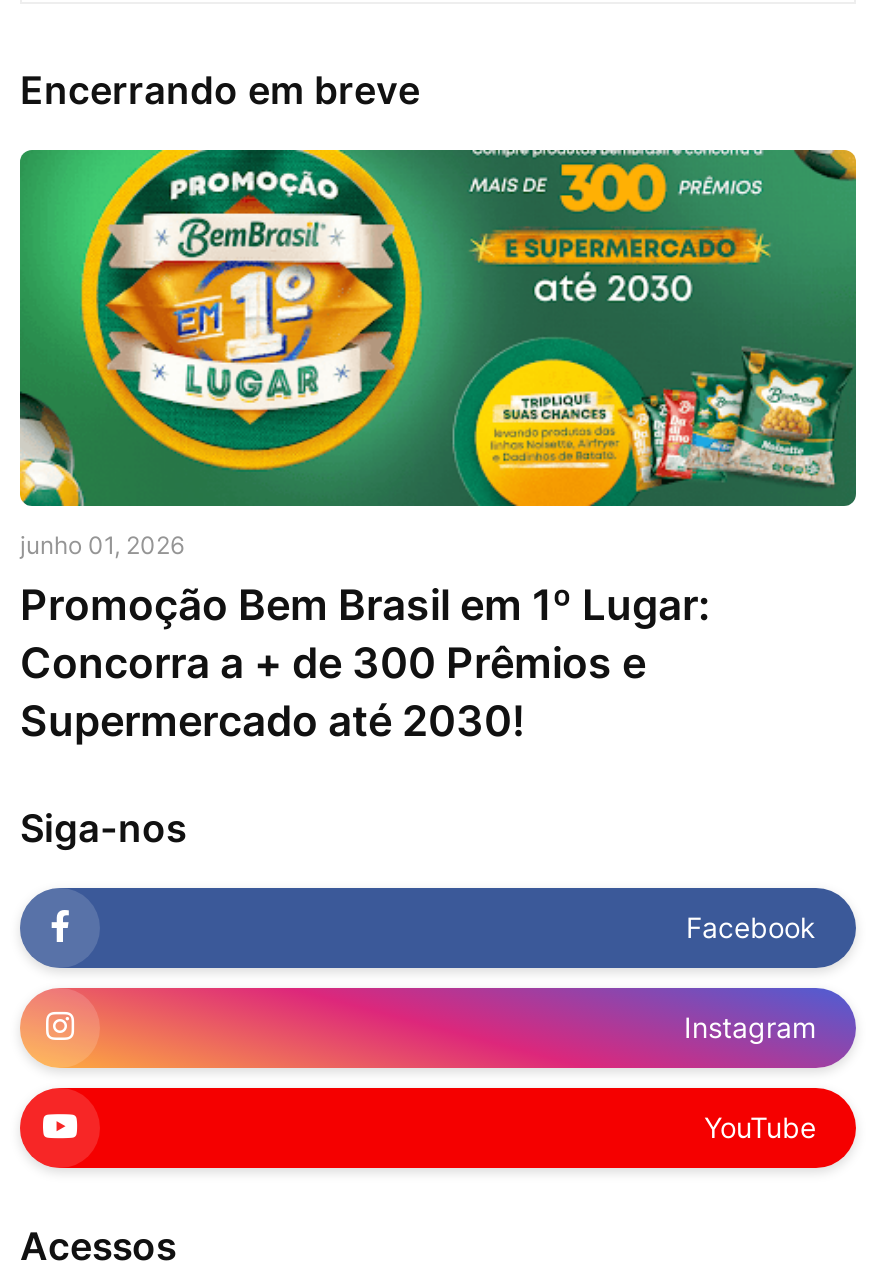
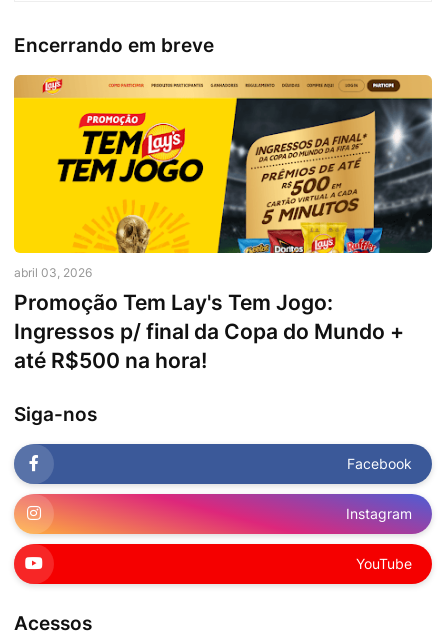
- [image]
- junho 01, 2026
- Promoção Bem Brasil em 1º Lugar:
- Concorra a + de 300 Prêmios e
- Supermercado até 2030!
+ [image]
+ abril 03, 2026
+ Promoção Tem Lay's Tem Jogo:
+ Ingressos p/ final da Copa do Mundo +
+ até R$500 na hora!
